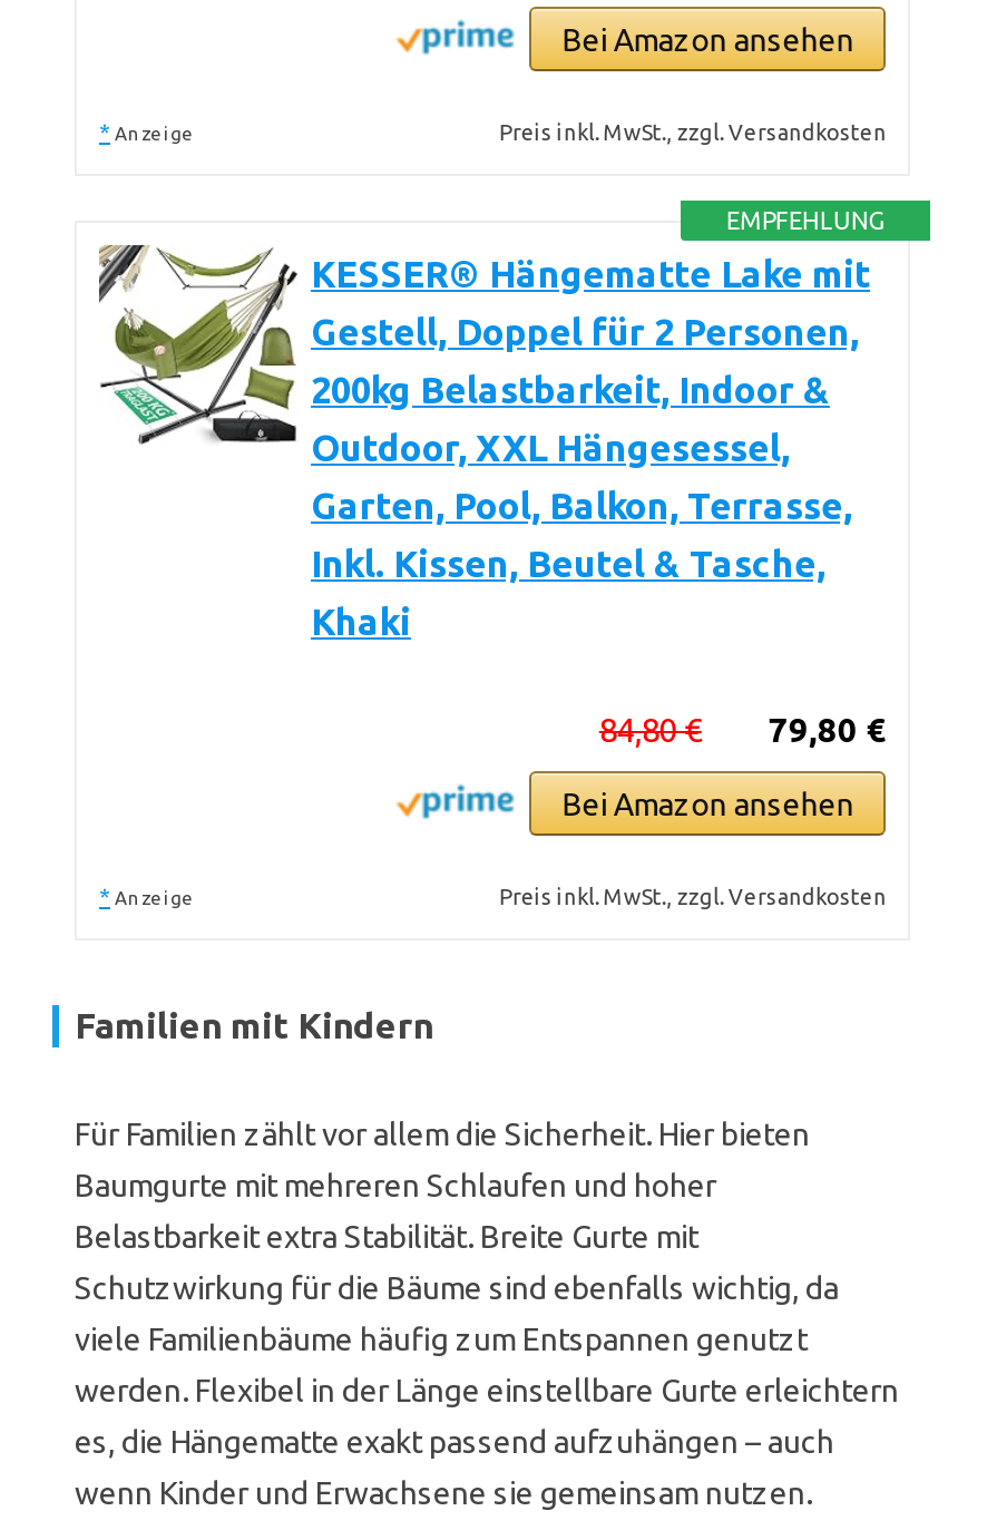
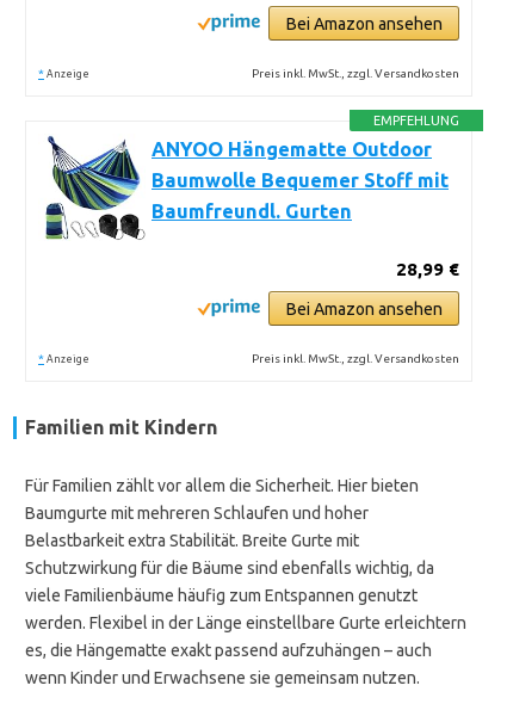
- [image]
- KESSER® Hängematte Lake mit
- Gestell, Doppel für 2 Personen,
- 200kg Belastbarkeit, Indoor &
- Outdoor, XXL Hängesessel,
- Garten, Pool, Balkon, Terrasse,
- Inkl. Kissen, Beutel & Tasche,
- Khaki
+ [image]
+ ANYOO Hängematte Outdoor
+ Baumwolle Bequemer Stoff mit
+ Baumfreundl. Gurten

- 79,80 €
- 84,80 €
+ 28,99 €
